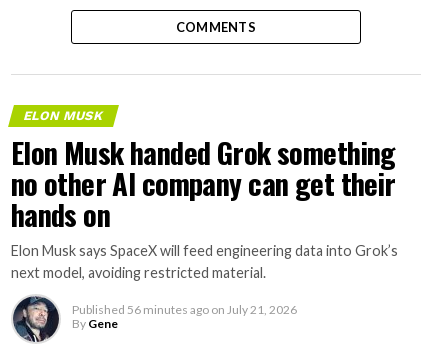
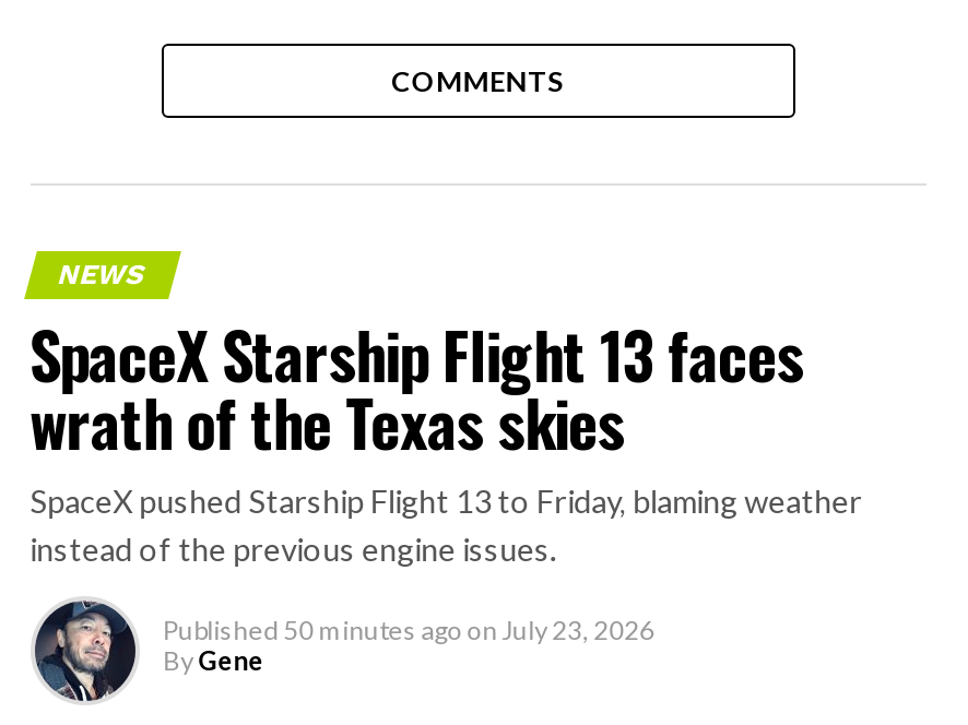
- ELON MUSK
- Elon Musk handed Grok something
- no other AI company can get their
- hands on
- Elon Musk says SpaceX will feed engineering data into Grok’s
- next model, avoiding restricted material.
+ NEWS
+ SpaceX Starship Flight 13 faces
+ wrath of the Texas skies
+ SpaceX pushed Starship Flight 13 to Friday, blaming weather
+ instead of the previous engine issues.

- Published 56 minutes ago on July 21, 2026
+ Published 50 minutes ago on July 23, 2026
